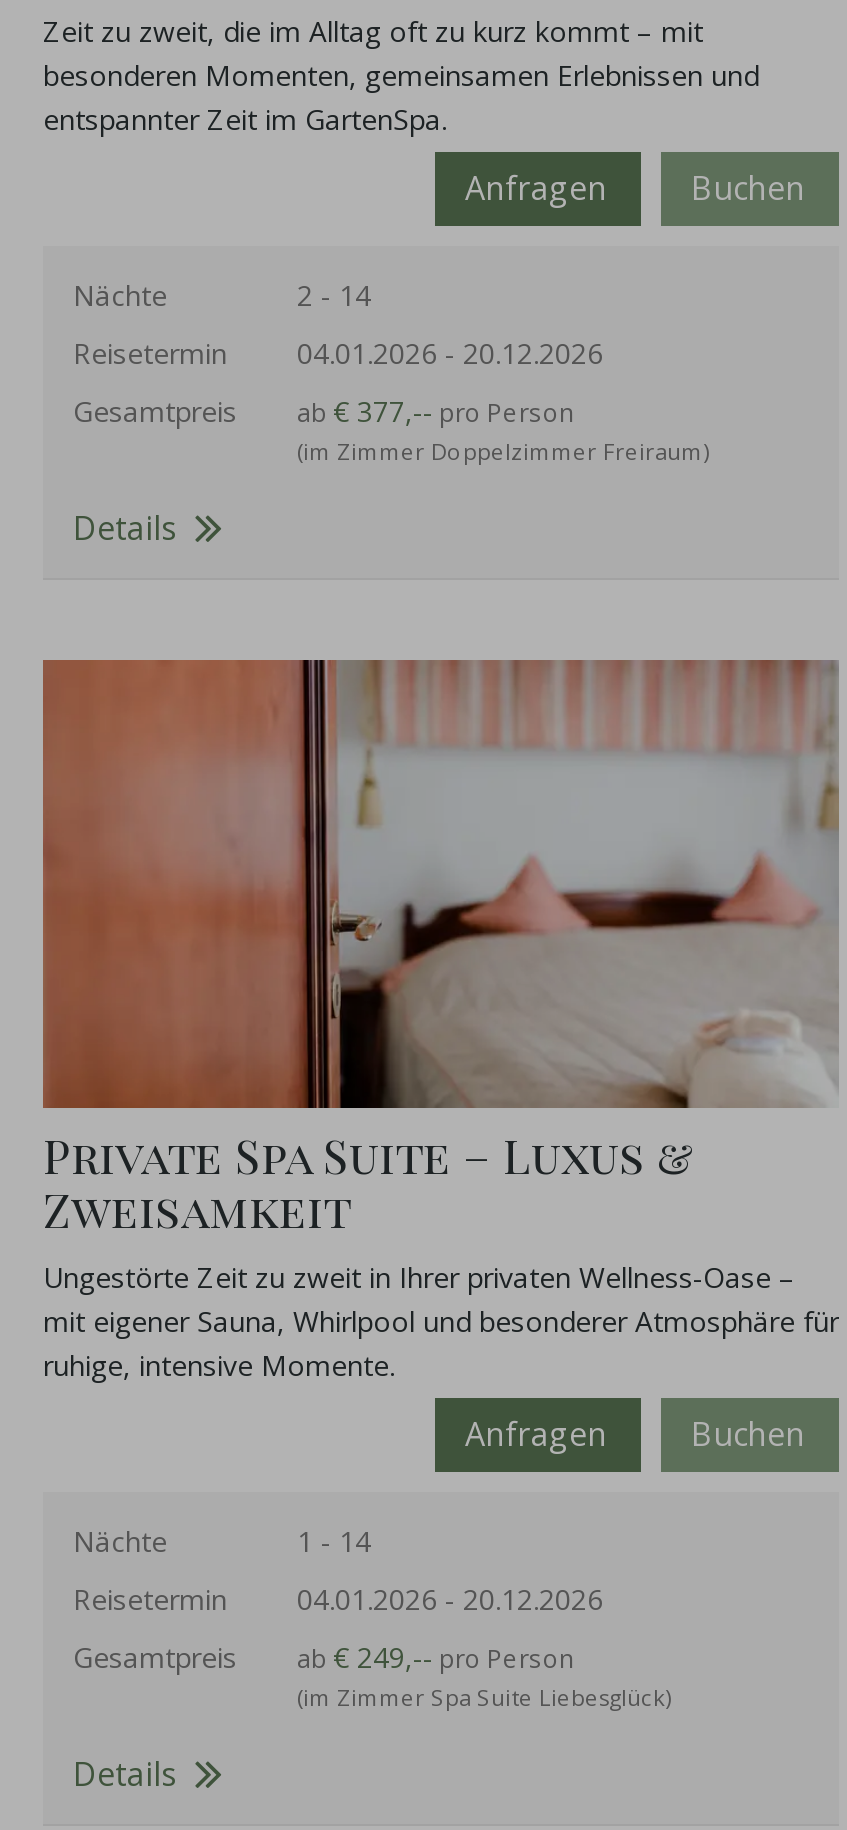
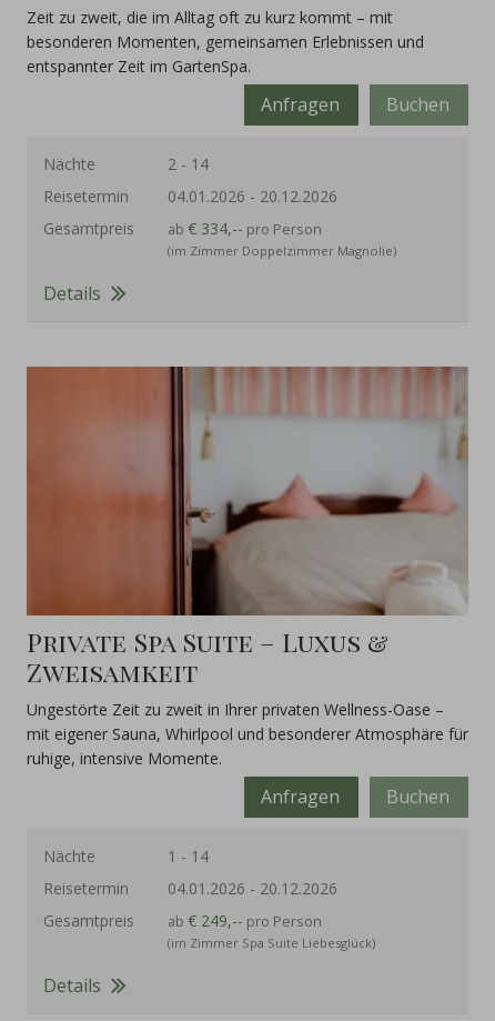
- Gesamtpreis ab € 377,-- pro Person
+ Gesamtpreis ab € 334,-- pro Person

- (im Zimmer Doppelzimmer Freiraum)
+ (im Zimmer Doppelzimmer Magnolie)
